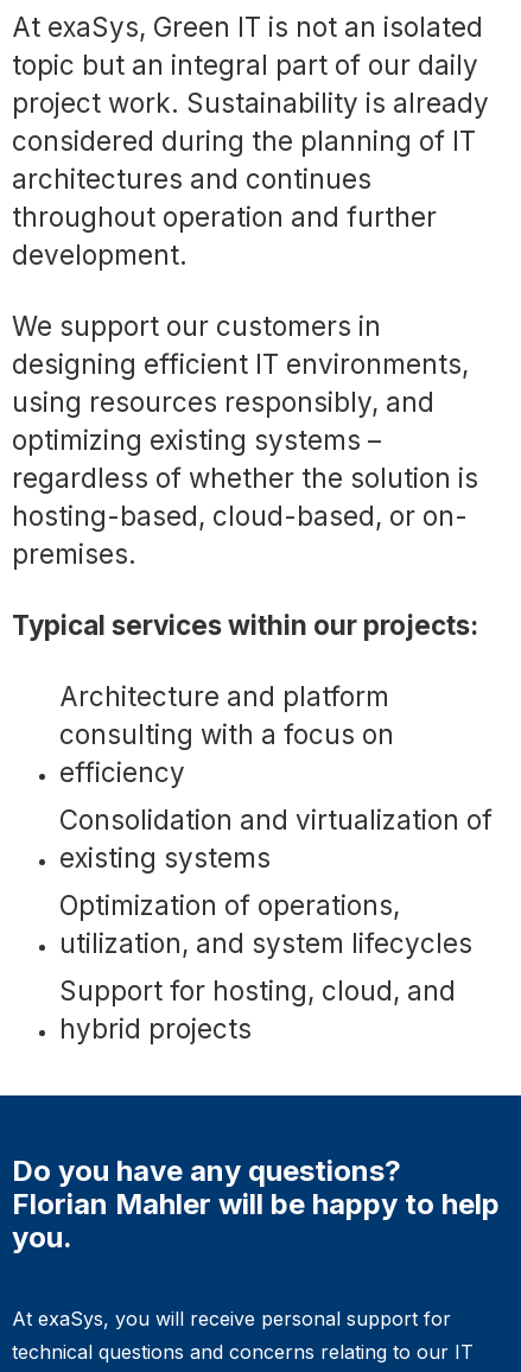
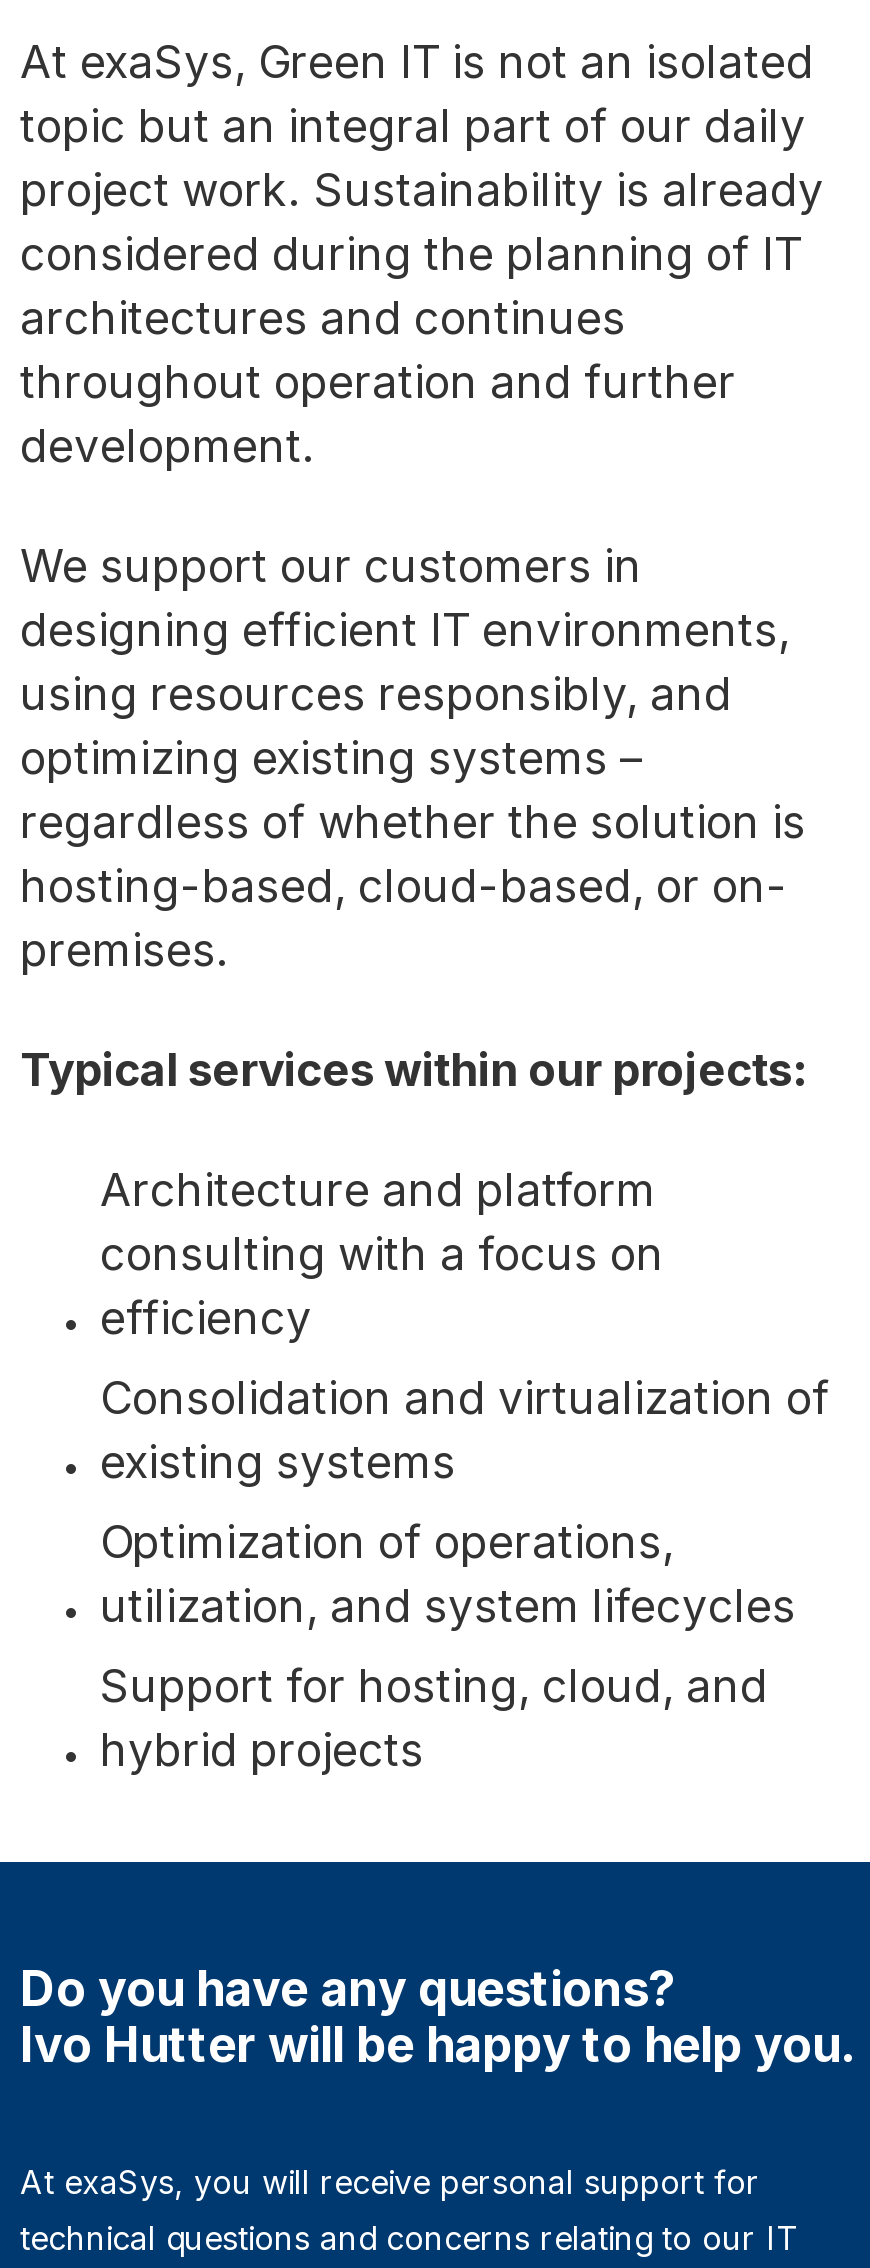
- Florian Mahler will be happy to help
- you.
+ Ivo Hutter will be happy to help you.
